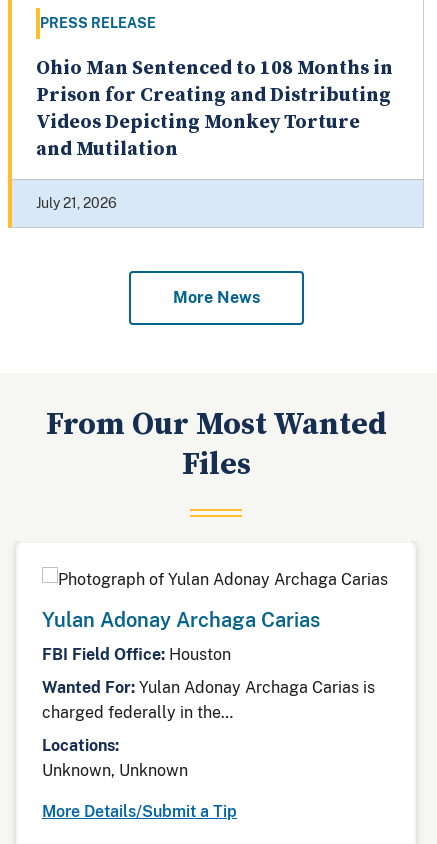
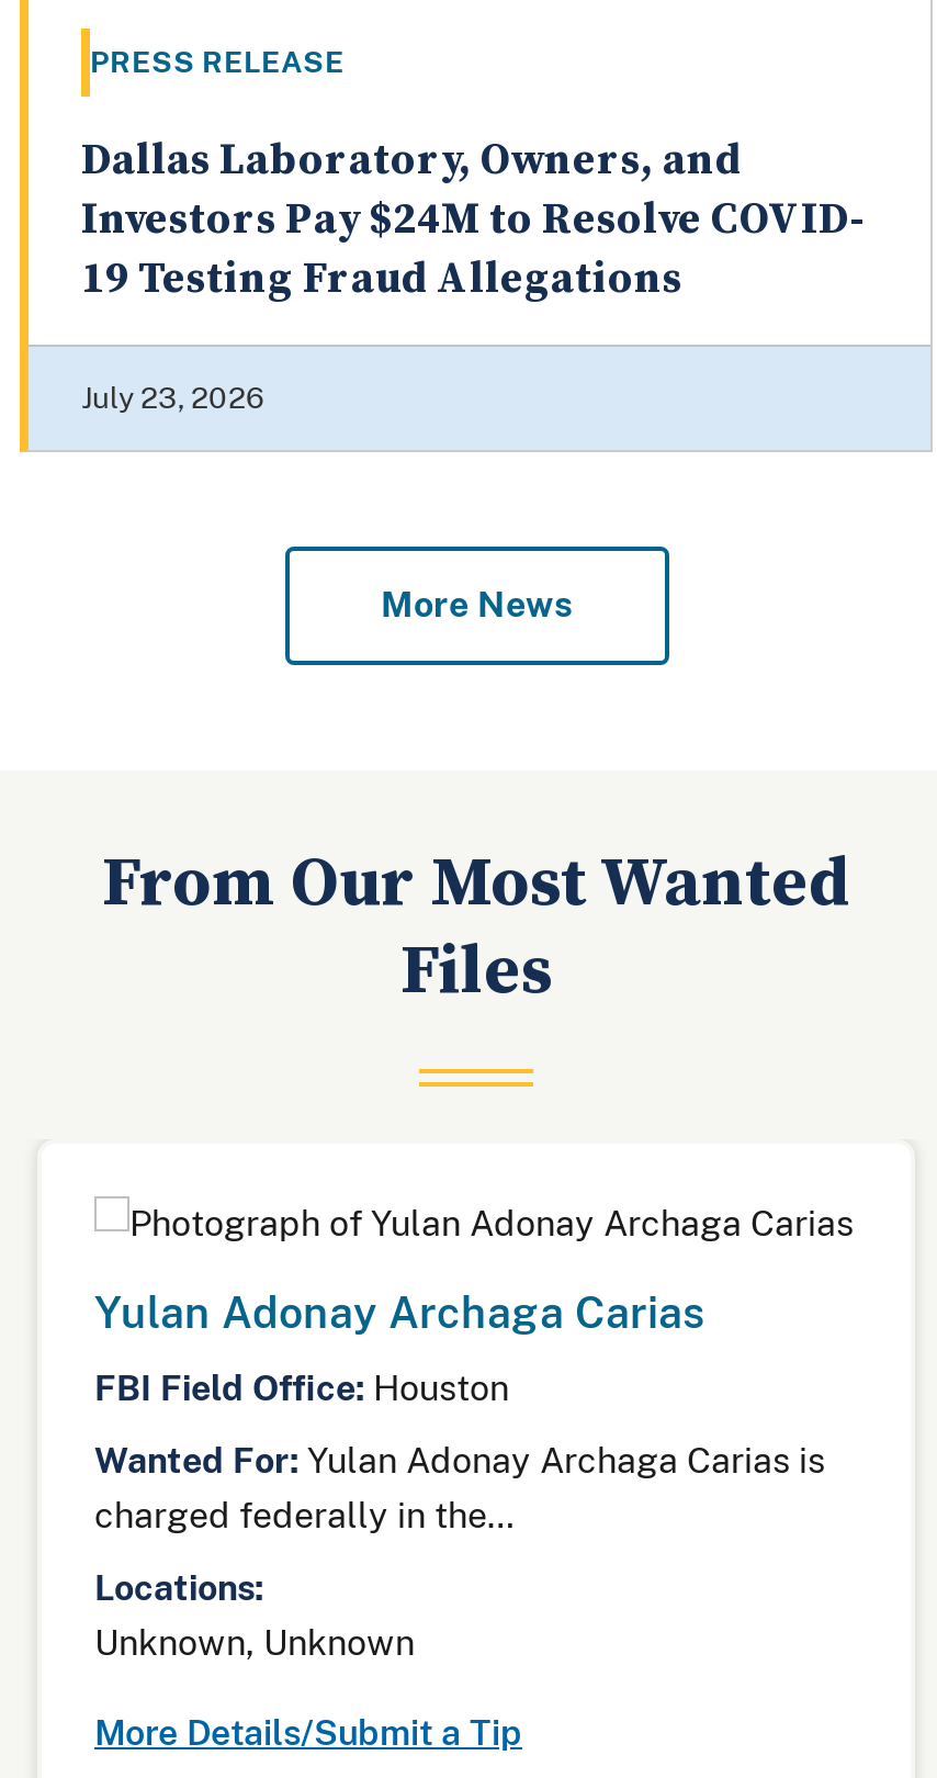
- Ohio Man Sentenced to 108 Months in
- Prison for Creating and Distributing
- Videos Depicting Monkey Torture
- and Mutilation
+ Dallas Laboratory, Owners, and
+ Investors Pay $24M to Resolve COVID-
+ 19 Testing Fraud Allegations

- July 21, 2026
+ July 23, 2026
